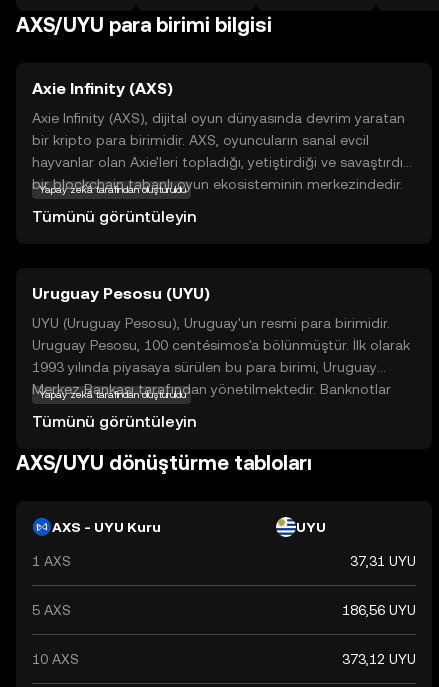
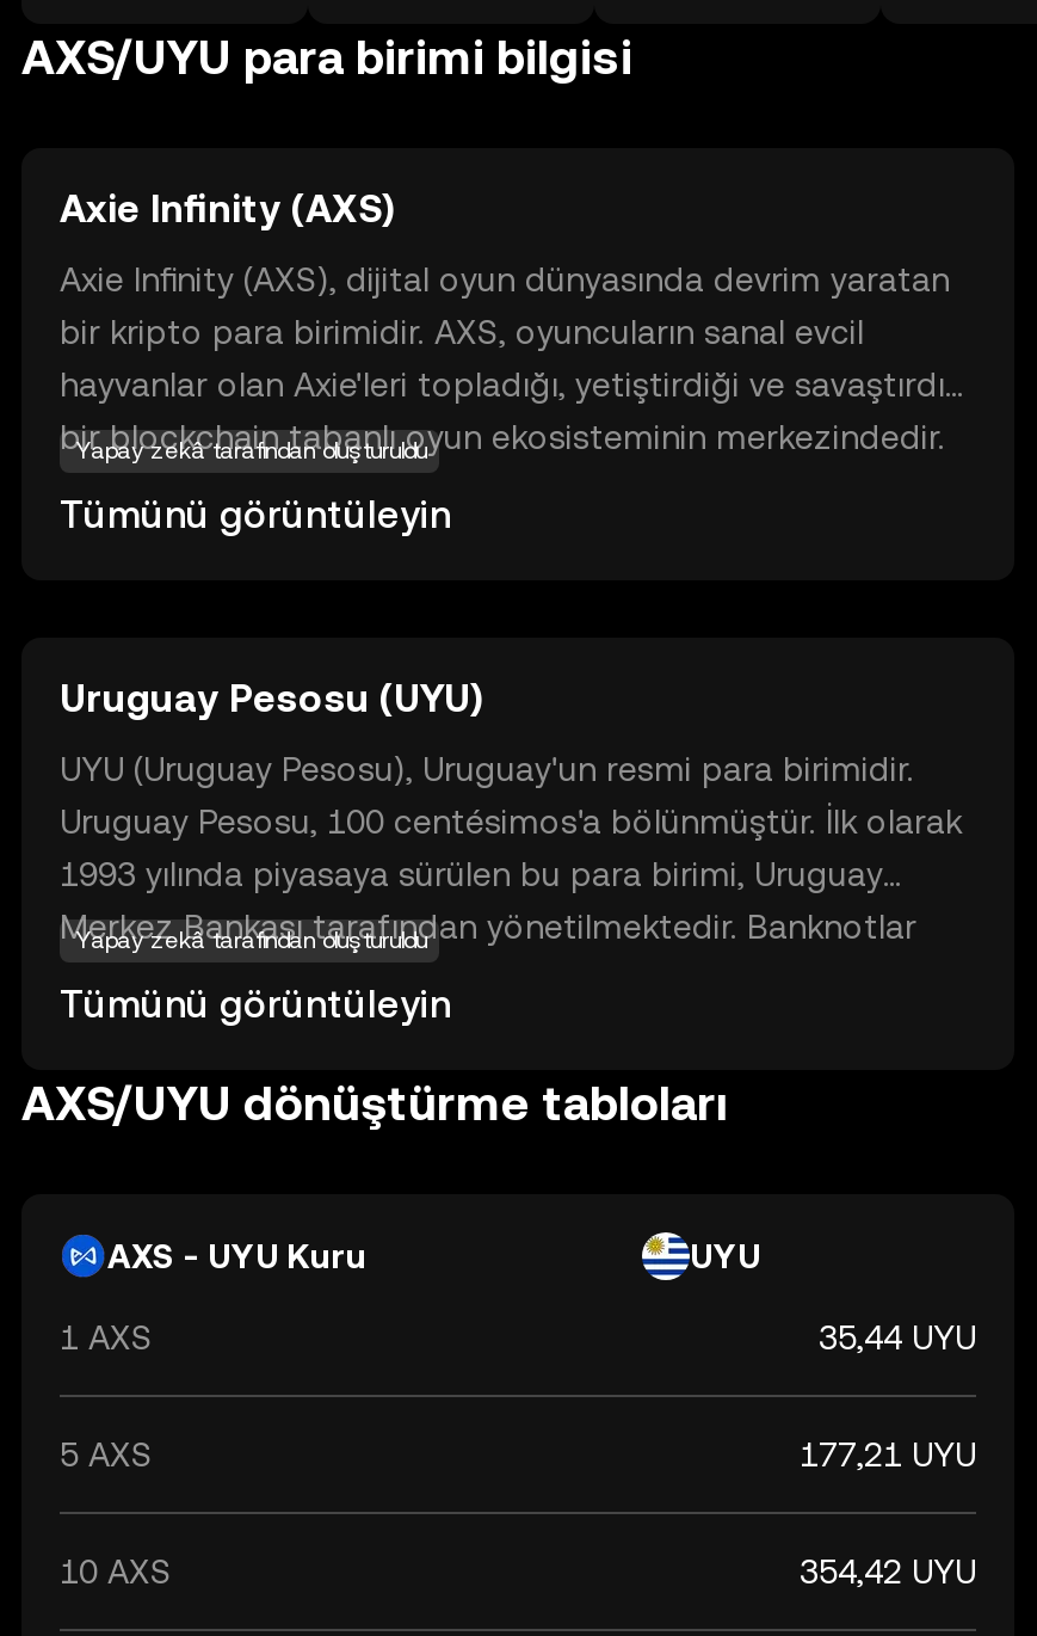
- 37,31 UYU
+ 35,44 UYU

- 186,56 UYU
+ 177,21 UYU

- 373,12 UYU
+ 354,42 UYU
